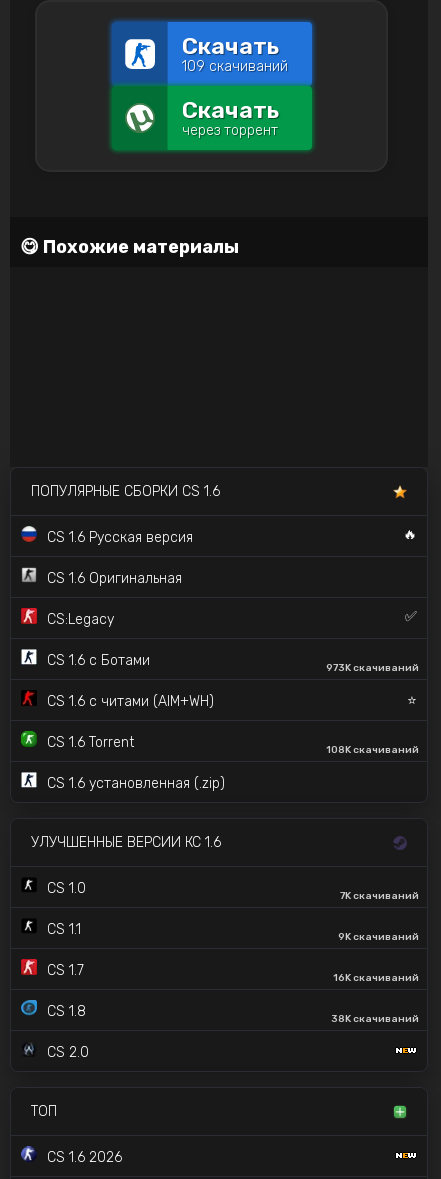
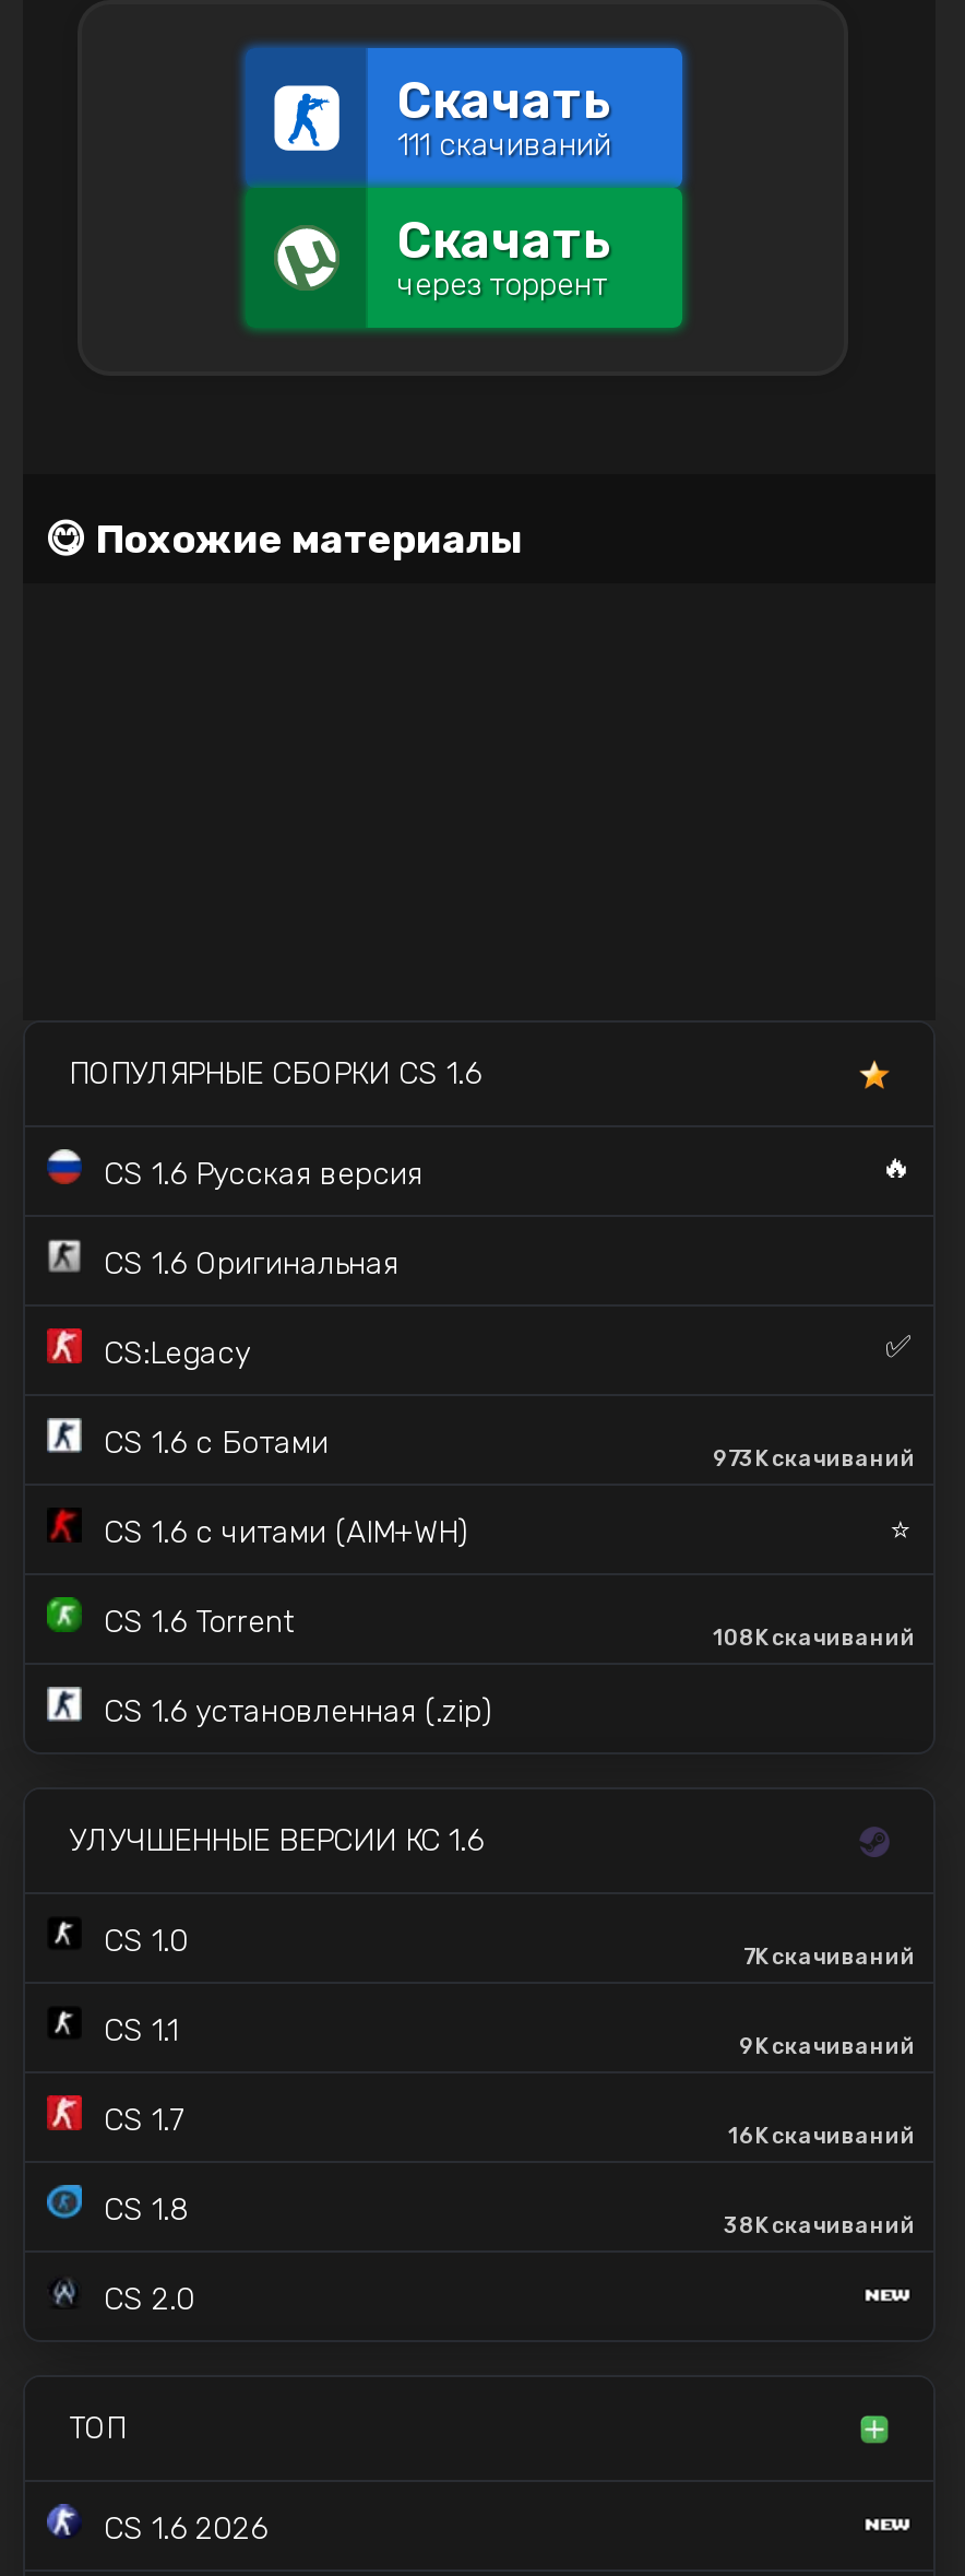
- 109 скачиваний
+ 111 скачиваний
